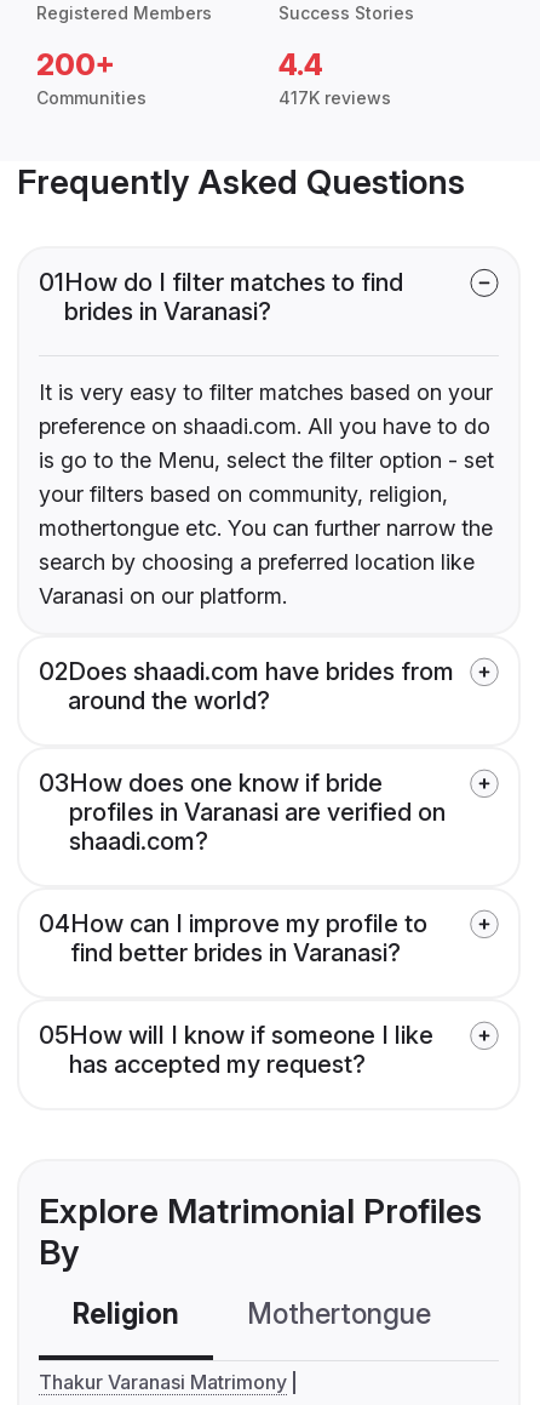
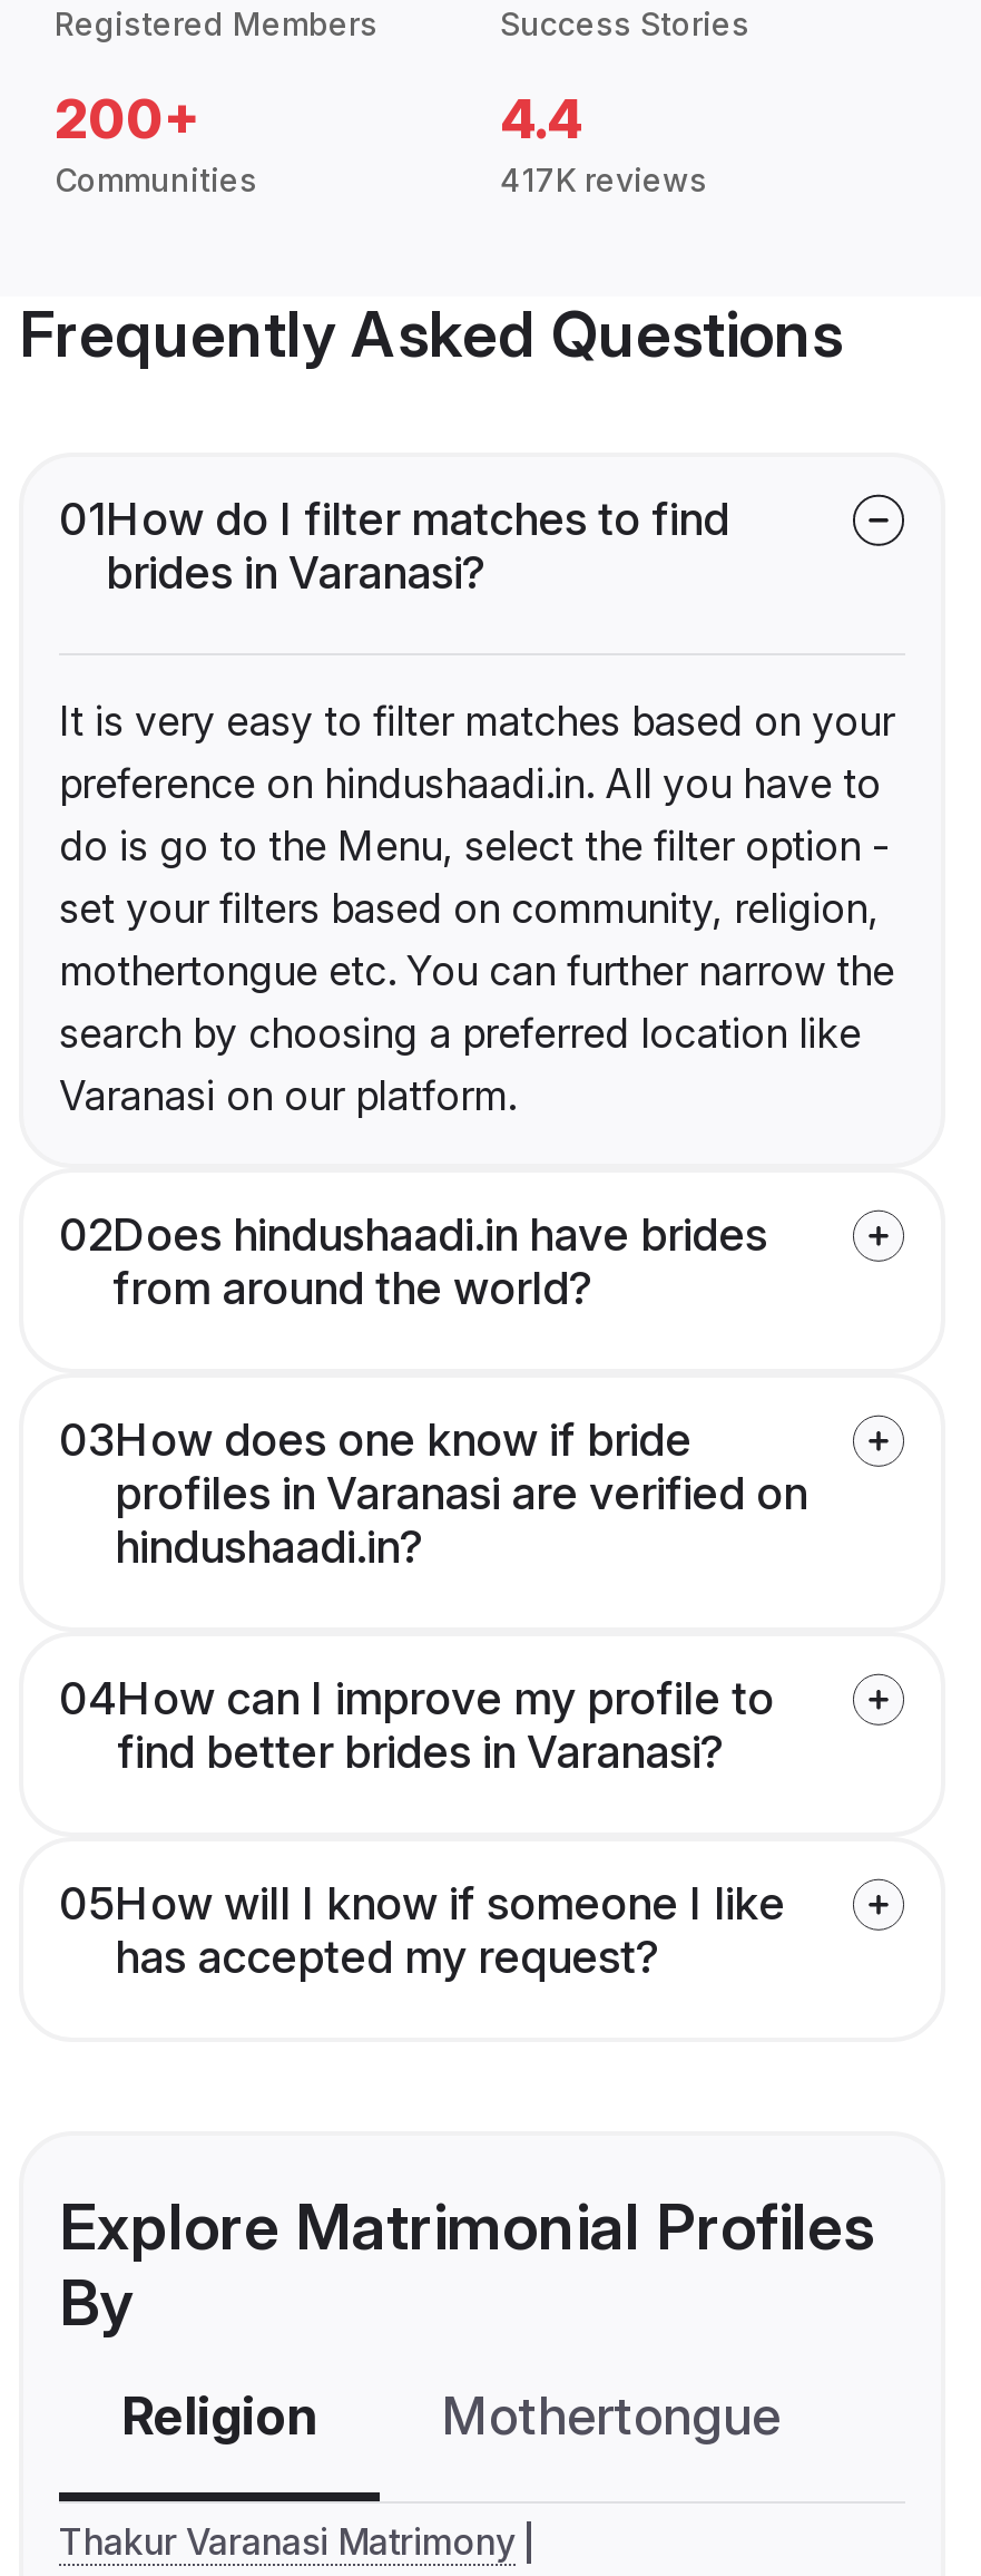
- preference on shaadi.com. All you have to do
- is go to the Menu, select the filter option - set
- your filters based on community, religion,
+ preference on hindushaadi.in. All you have to
+ do is go to the Menu, select the filter option -
+ set your filters based on community, religion,

- 02Does shaadi.com have brides from
- around the world?
+ 02Does hindushaadi.in have brides
+ from around the world?

- shaadi.com?
+ hindushaadi.in?
